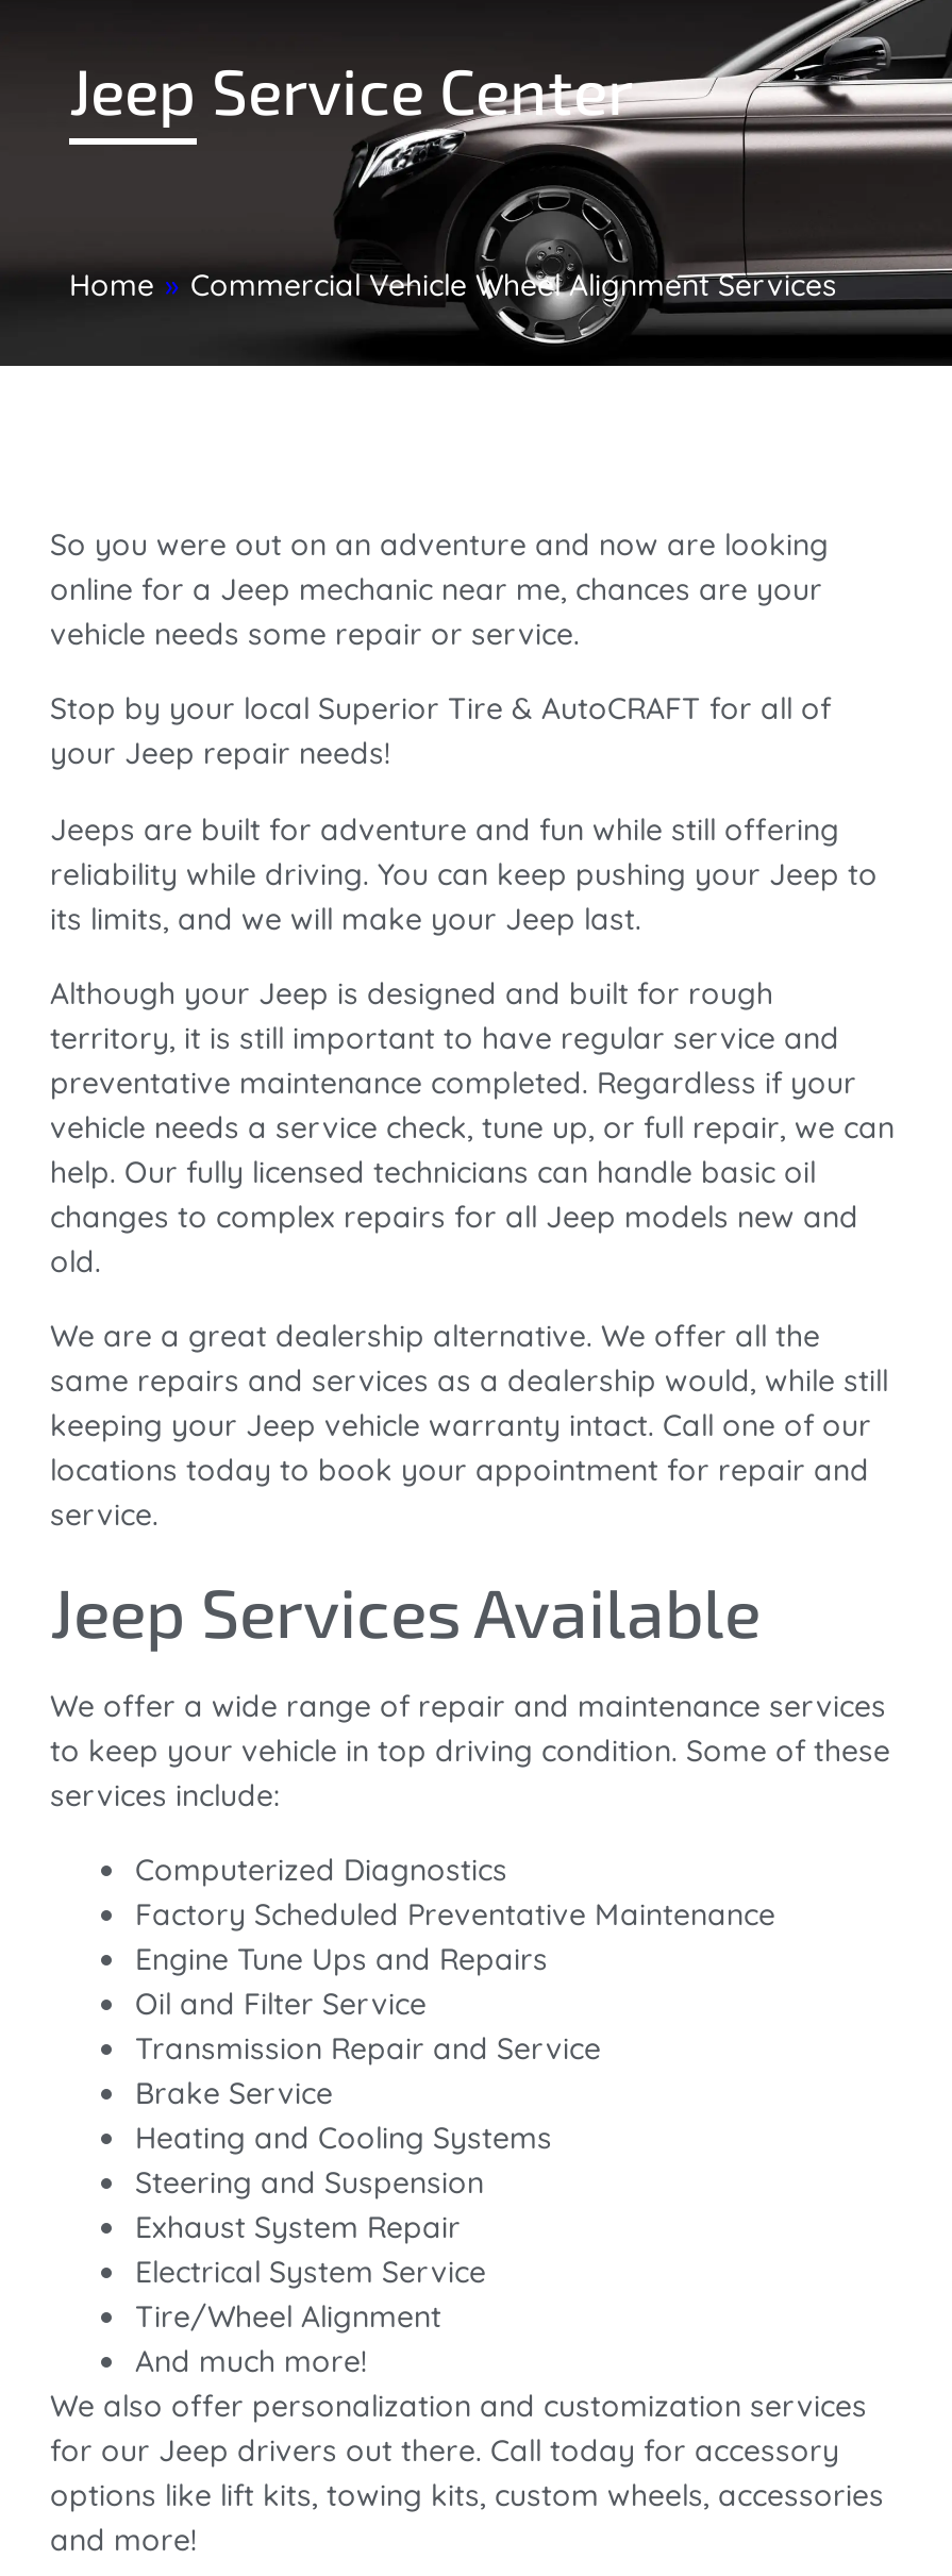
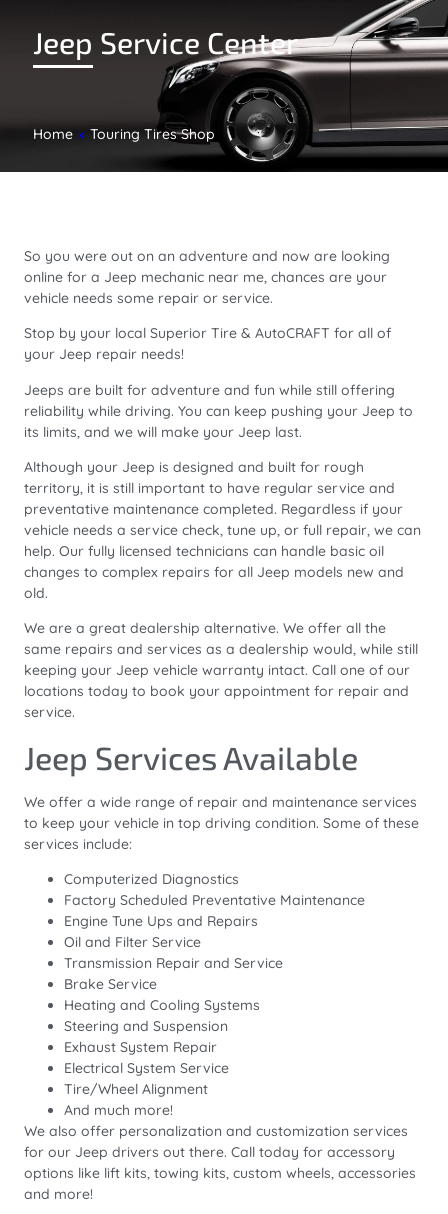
- Home » Commercial Vehicle Wheel Alignment Services
+ Home » Touring Tires Shop
